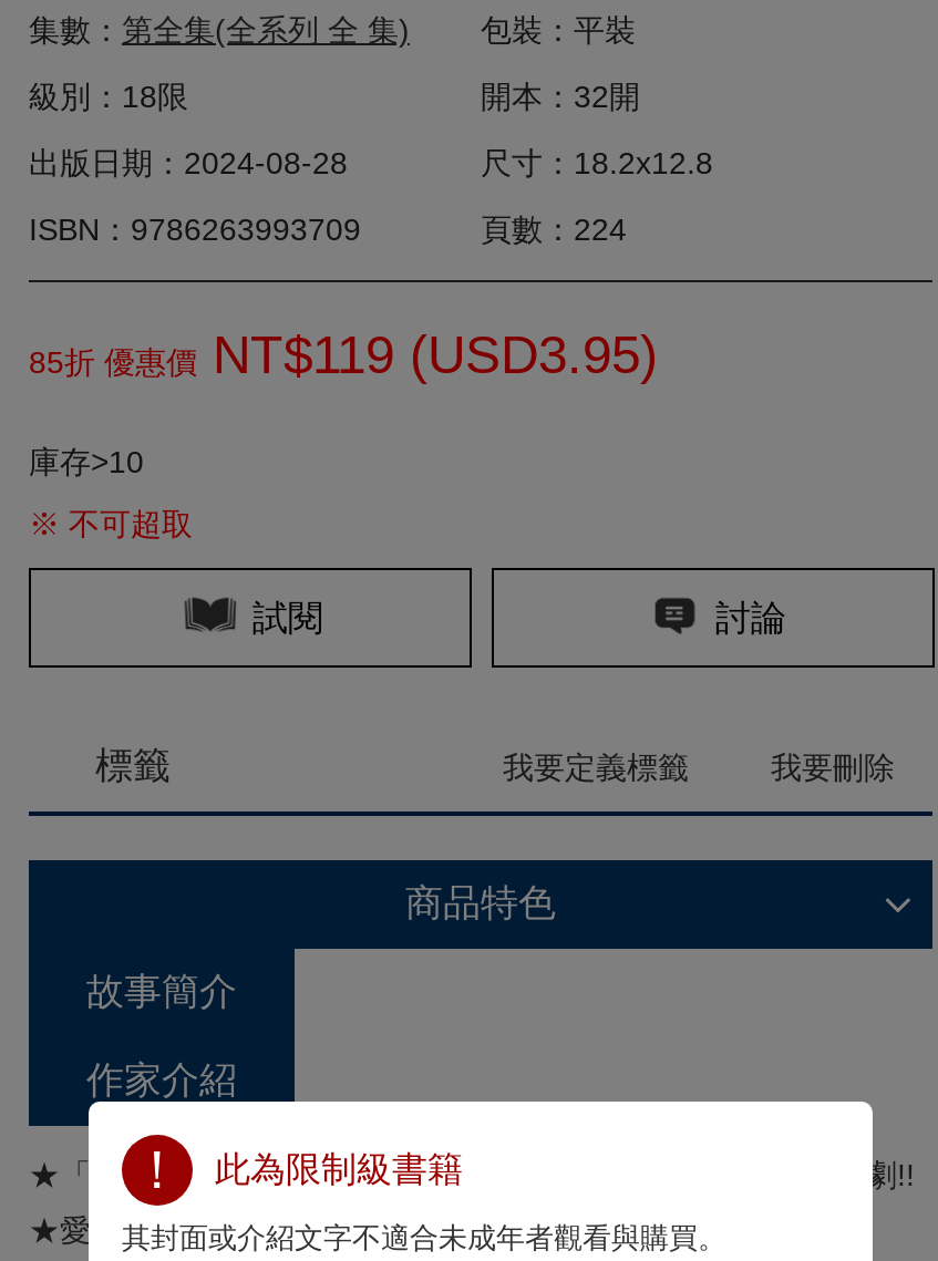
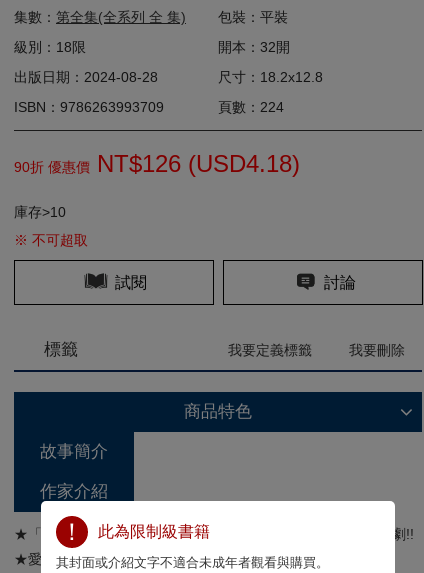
- 85折 優惠價NT$119 (USD3.95)
+ 90折 優惠價NT$126 (USD4.18)
